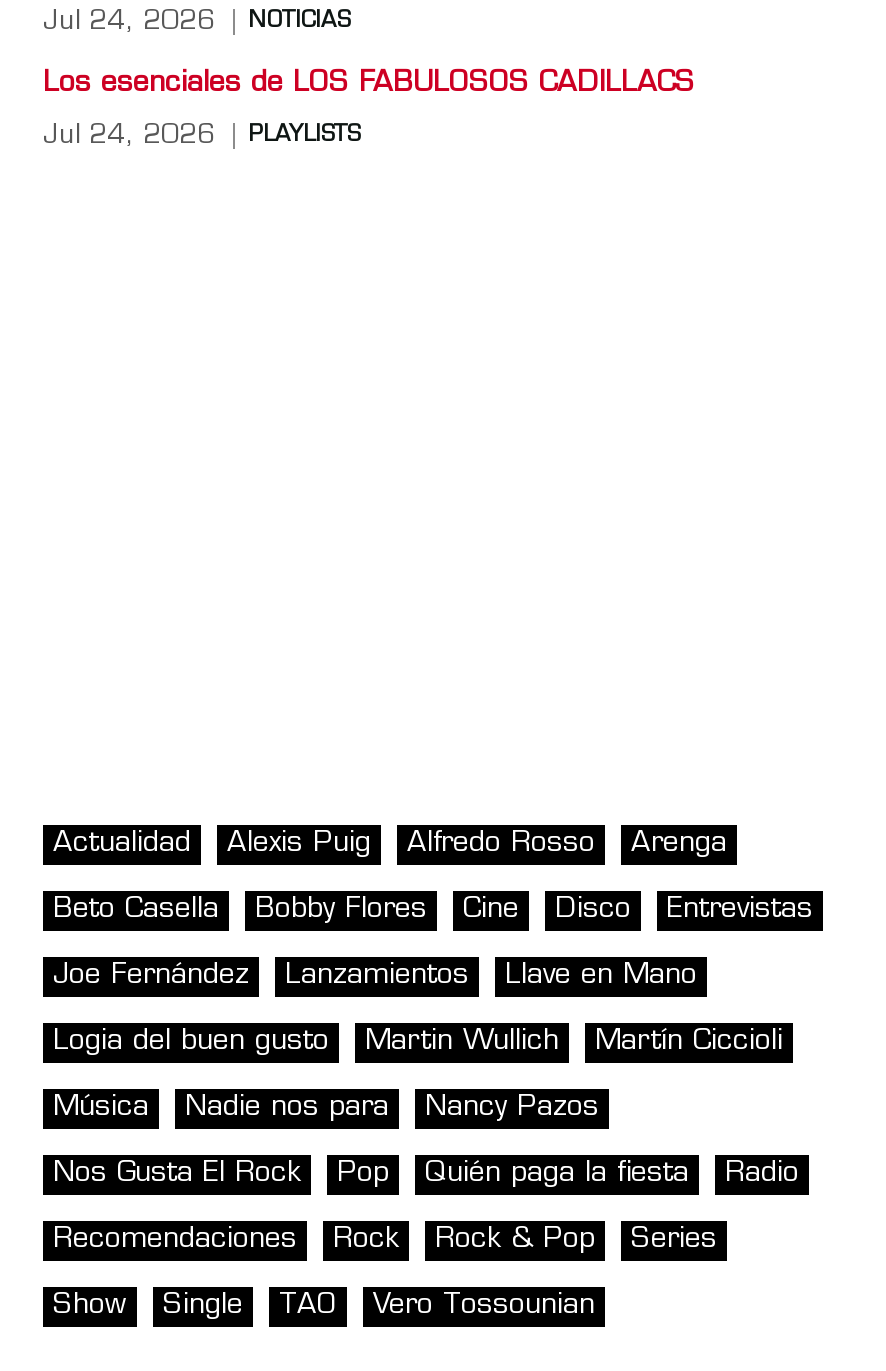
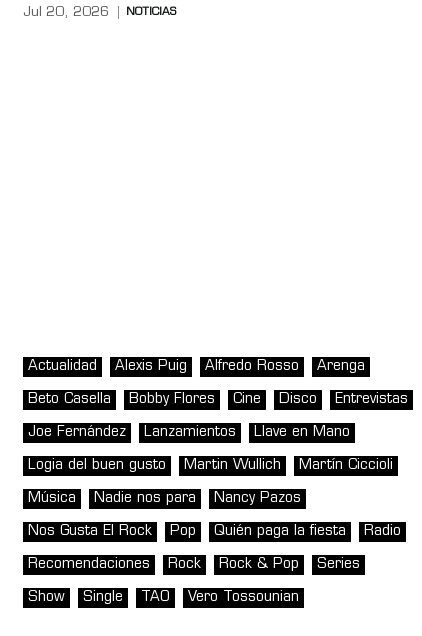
- Jul 24, 2026 NOTICIAS
+ Jul 20, 2026 NOTICIAS

- Los esenciales de LOS FABULOSOS CADILLACS
- Jul 24, 2026
- PLAYLISTS
